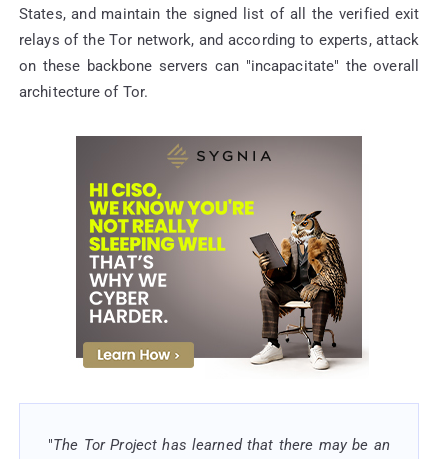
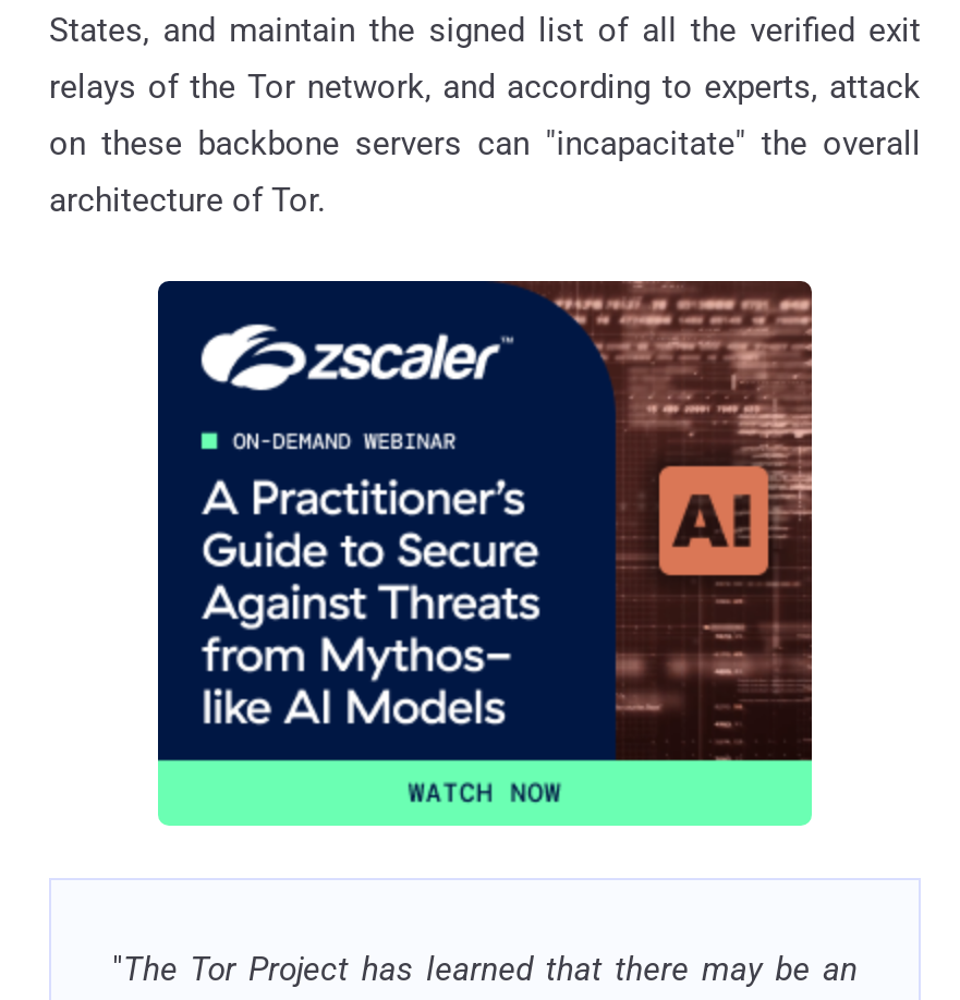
- [image]
+ [image]
